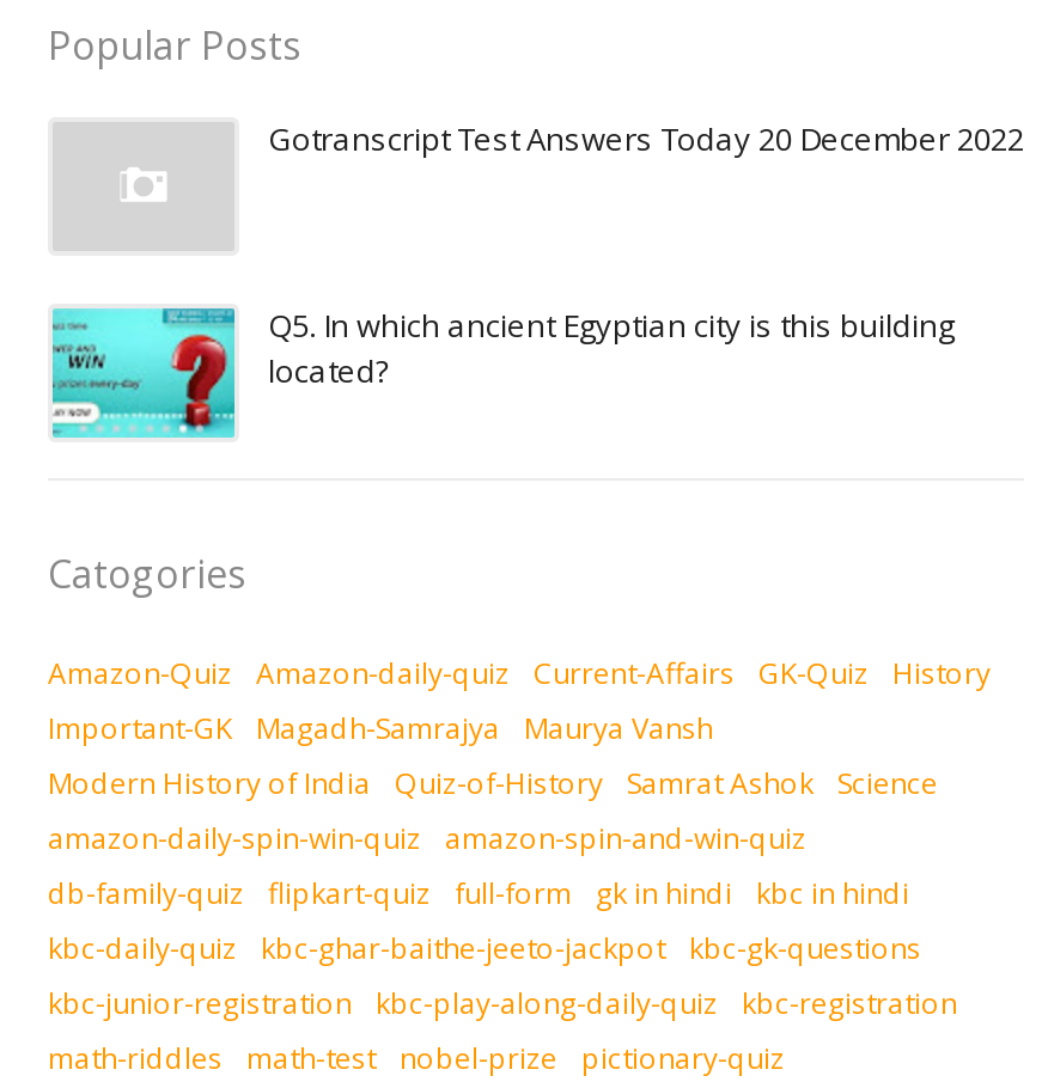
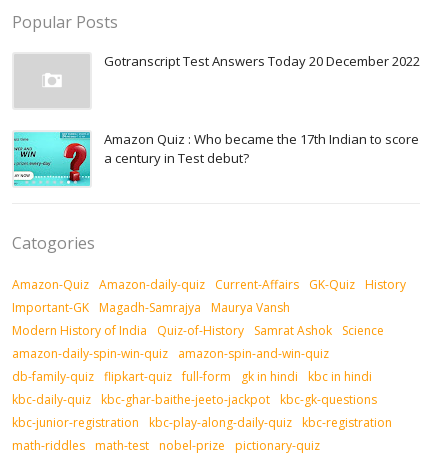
- Q5. In which ancient Egyptian city is this building
- located?
+ Amazon Quiz : Who became the 17th Indian to score
+ a century in Test debut?
